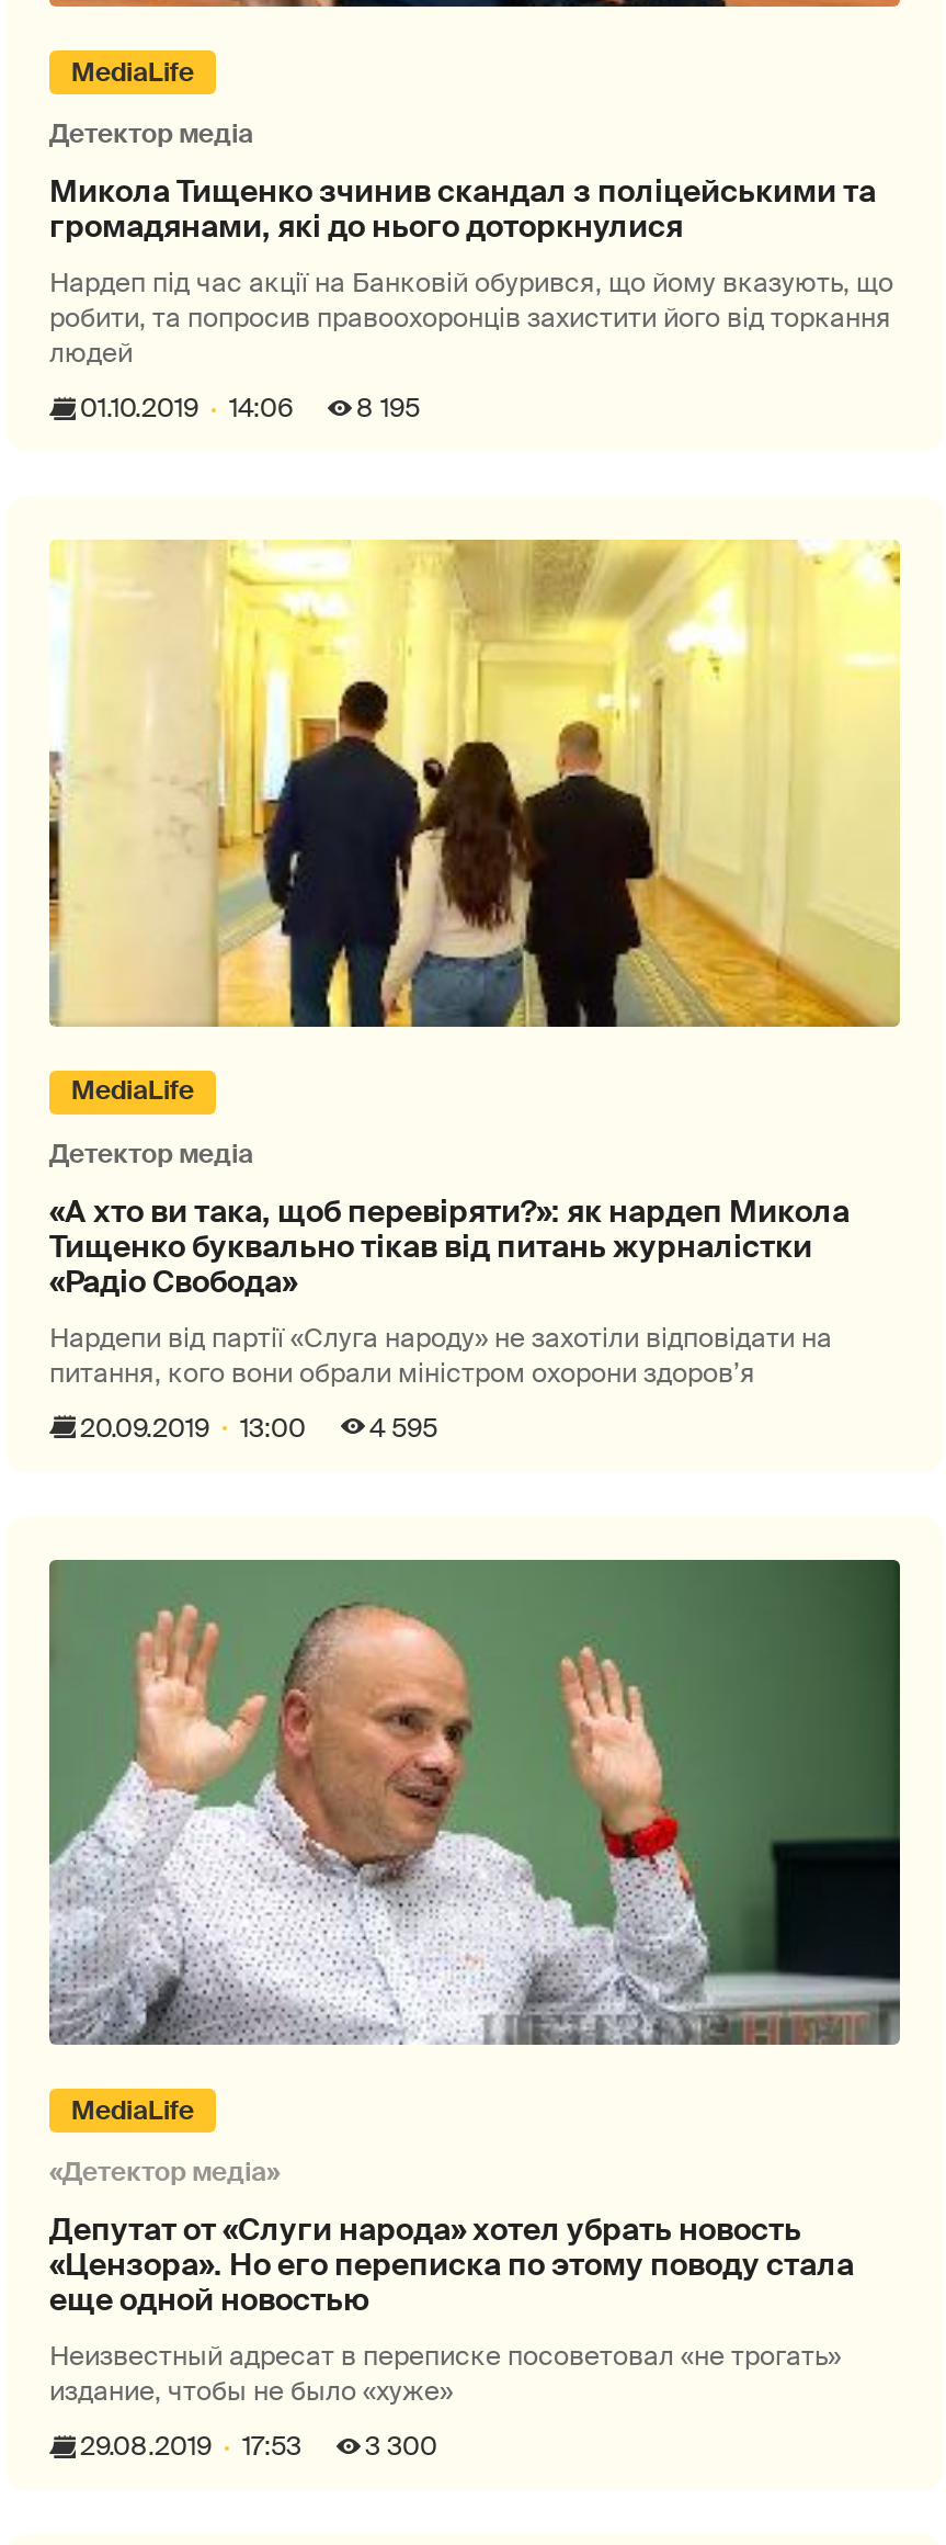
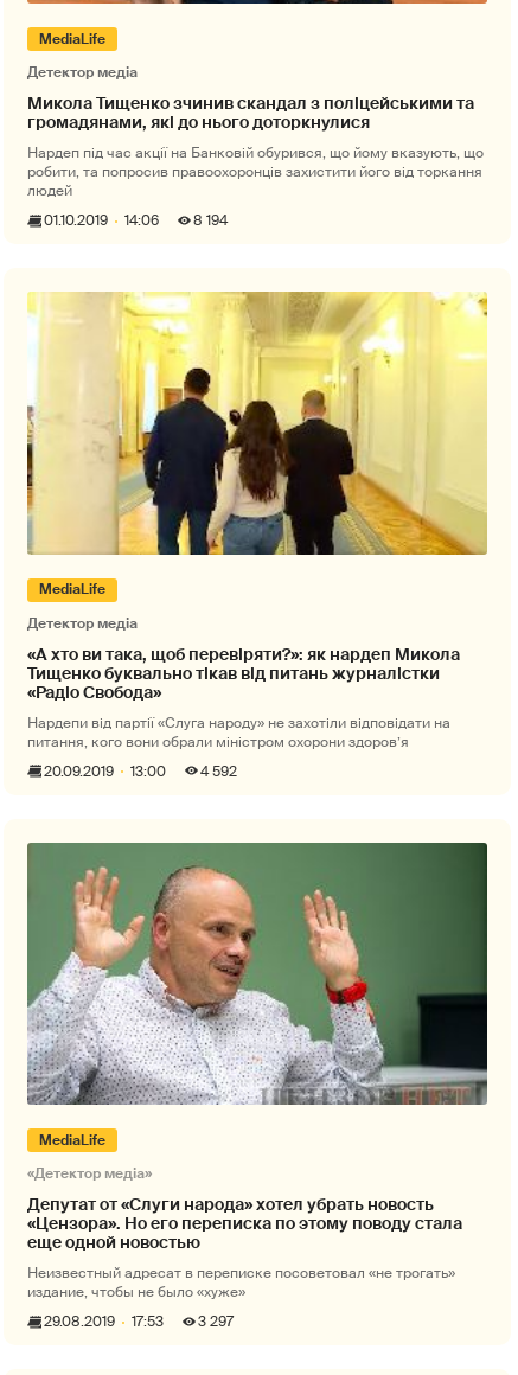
- 01.10.2019 14:06 8 195
+ 01.10.2019 14:06 8 194

- 20.09.2019 13:00 4 595
+ 20.09.2019 13:00 4 592

- 29.08.2019 17:53 3 300
+ 29.08.2019 17:53 3 297
